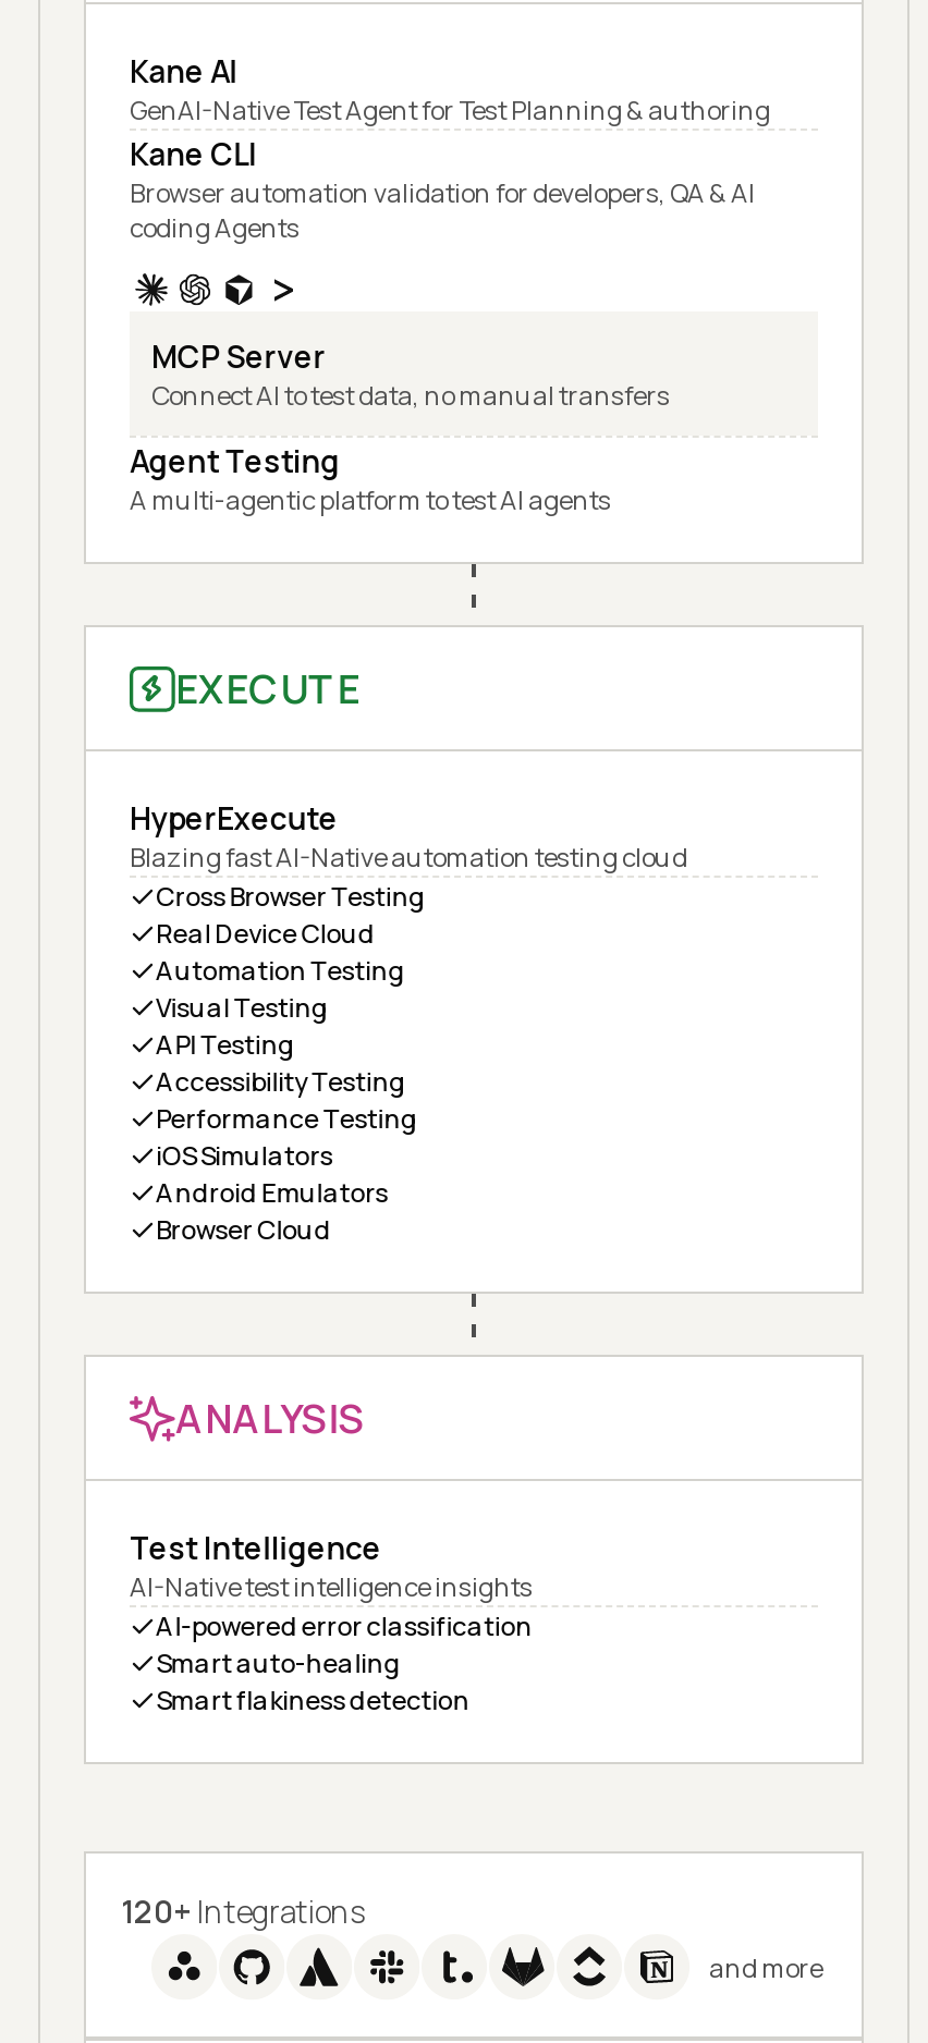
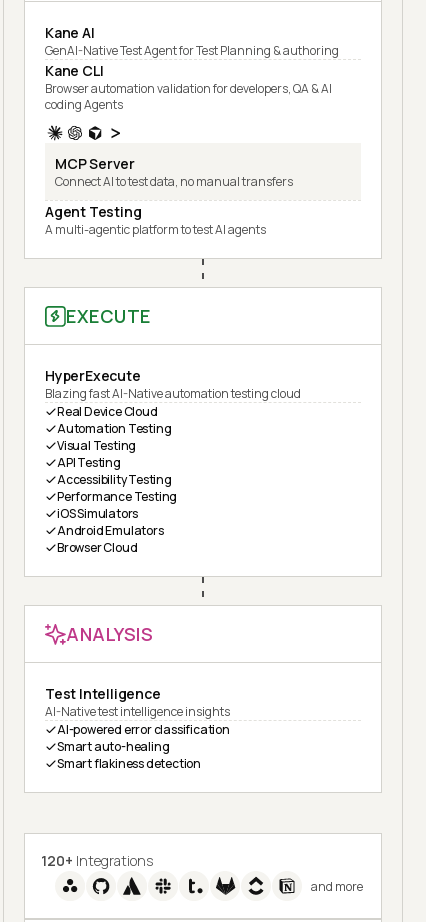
- Cross Browser Testing
